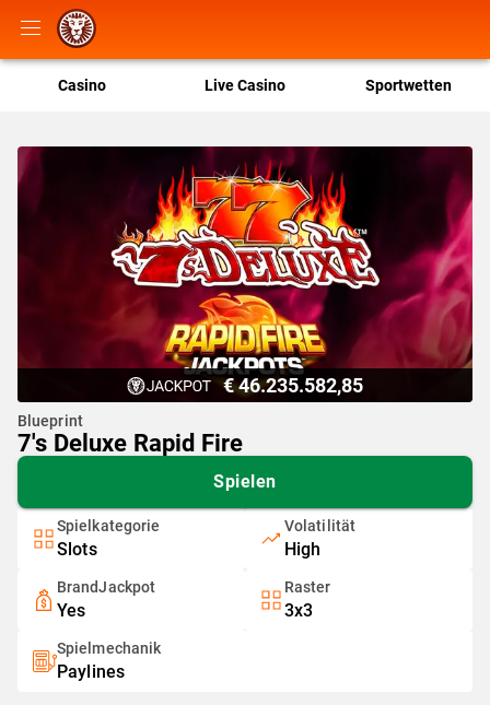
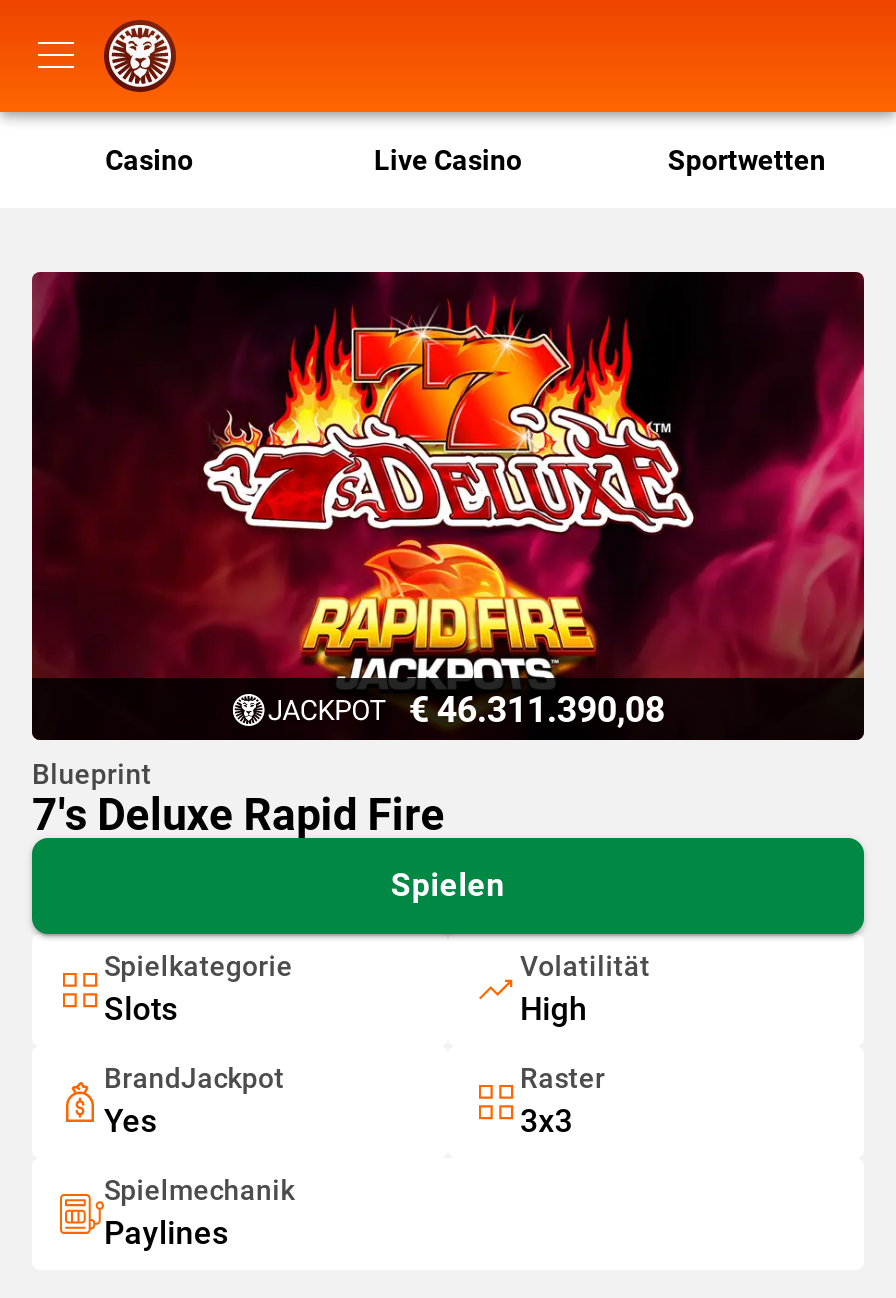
- € 46.235.582,85
+ € 46.311.390,08
